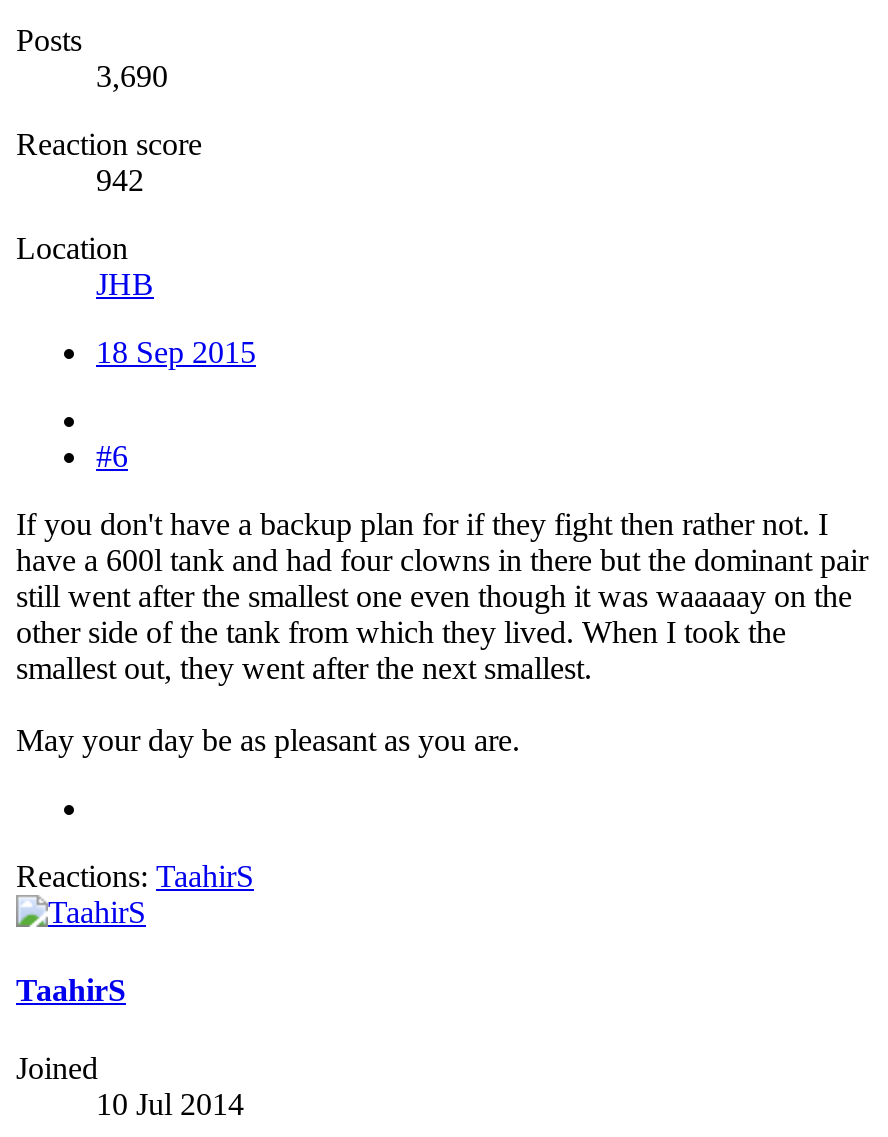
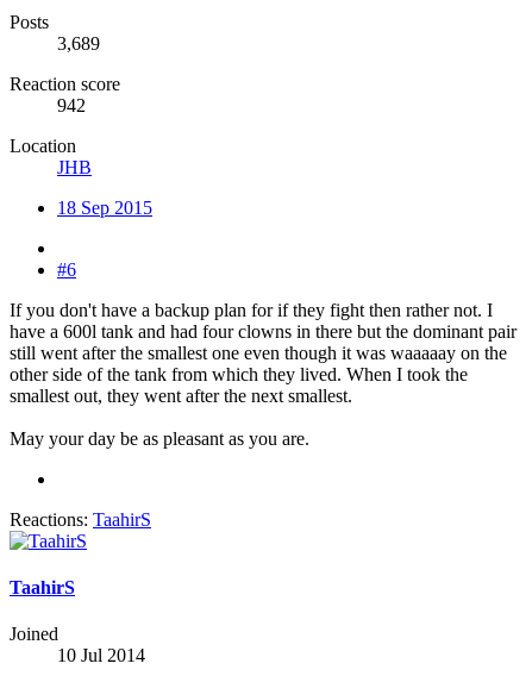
- 3,690
+ 3,689
